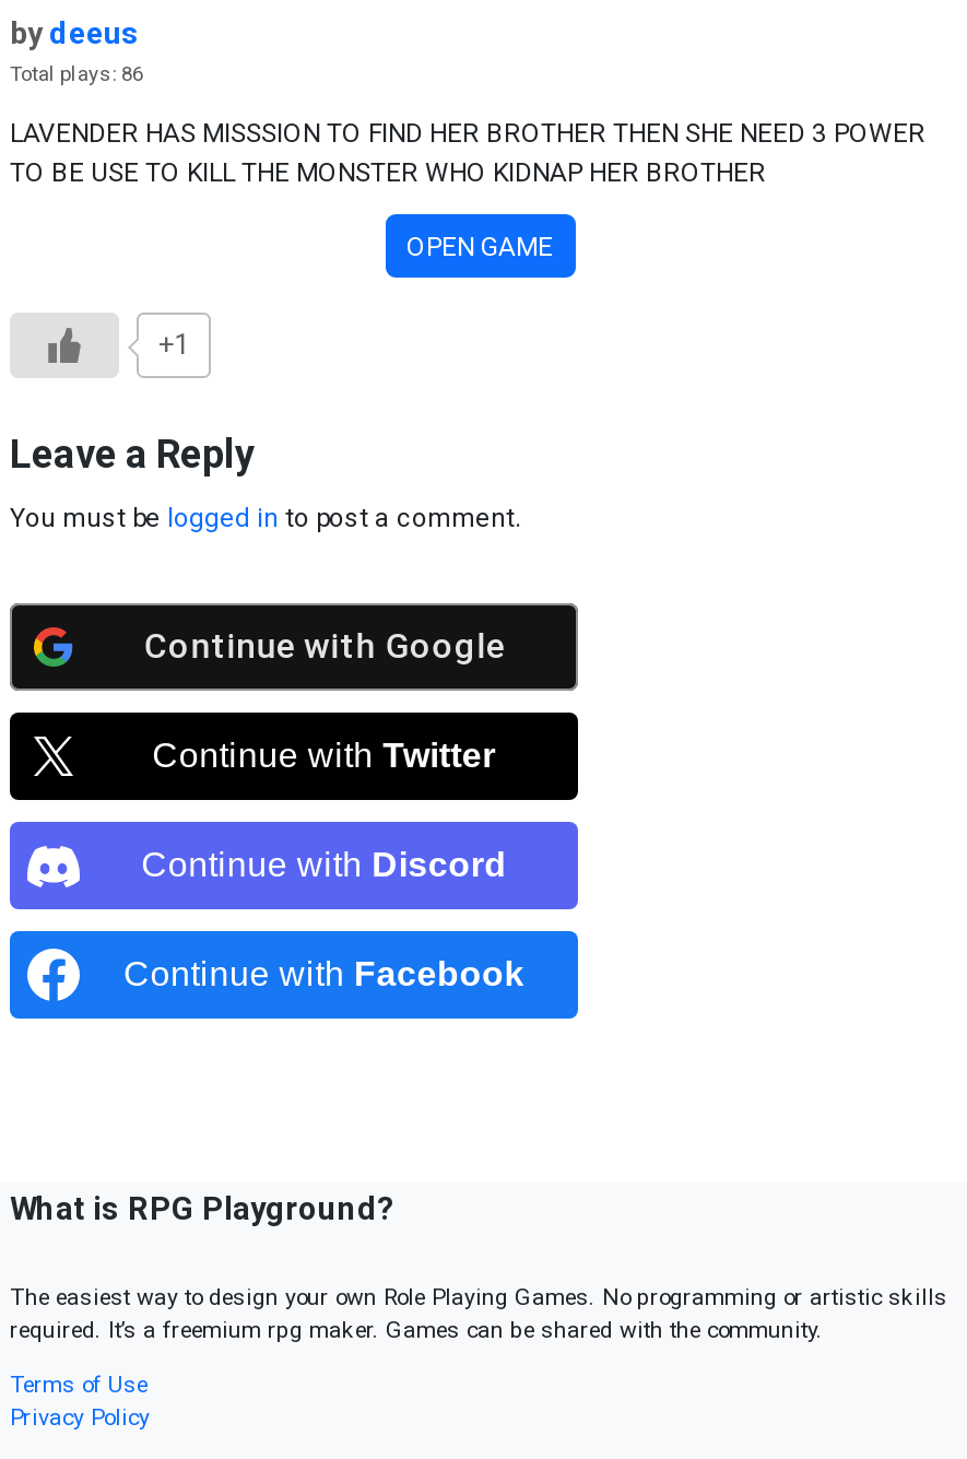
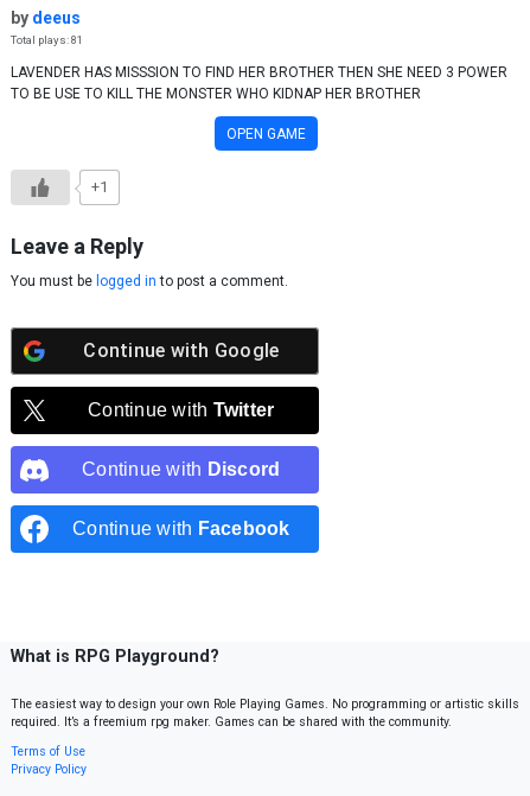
- Total plays: 86
+ Total plays: 81
